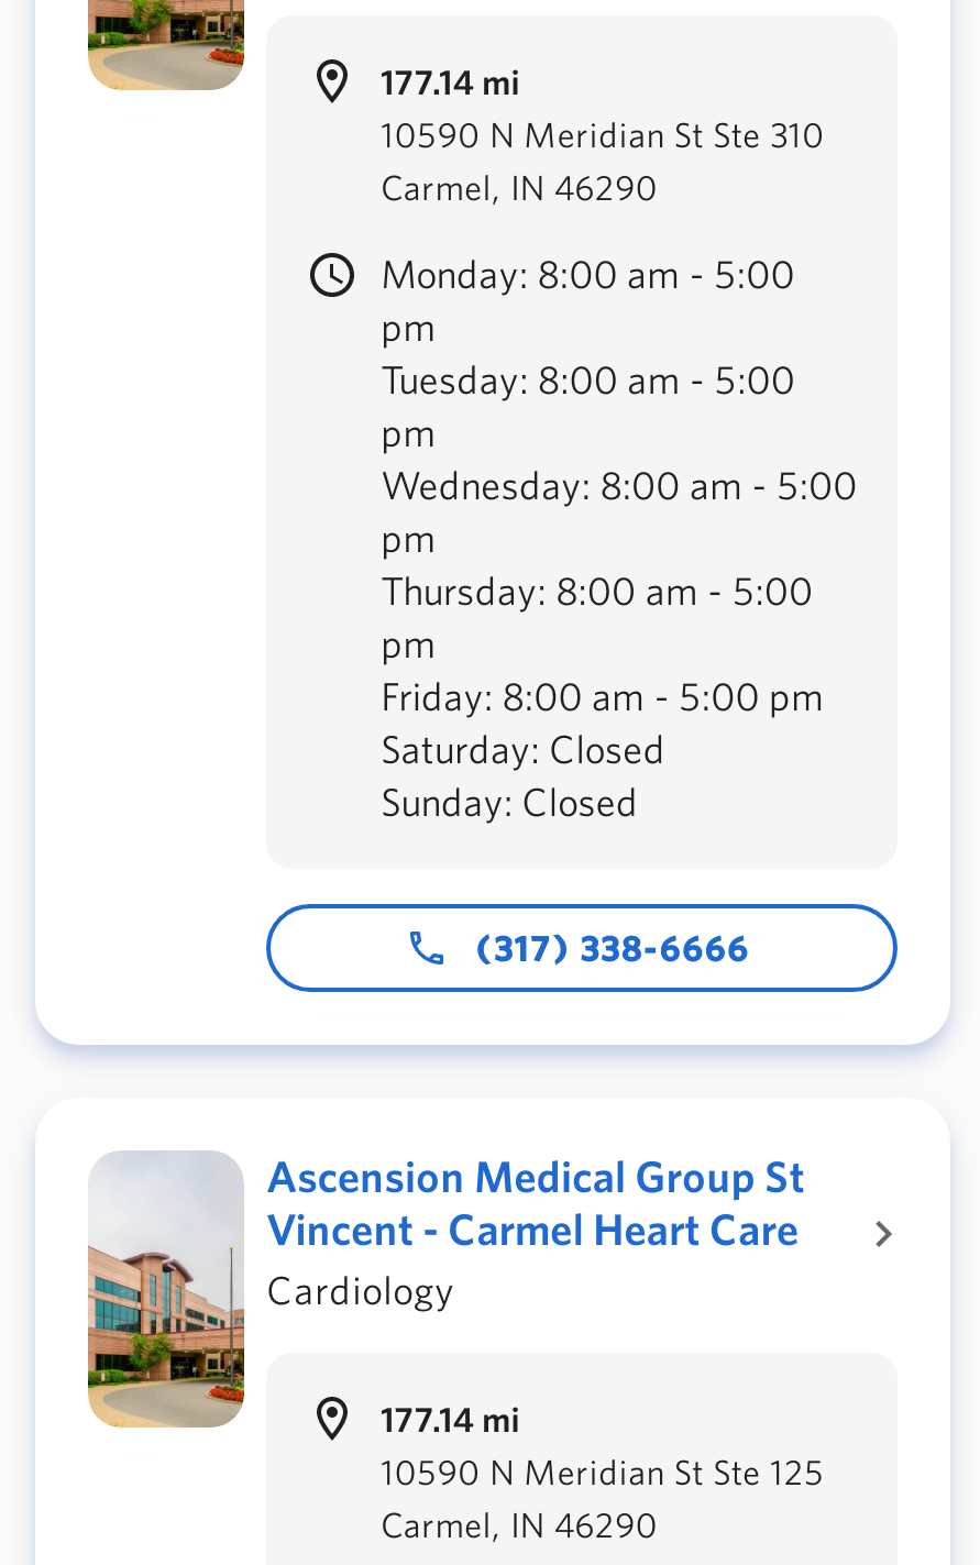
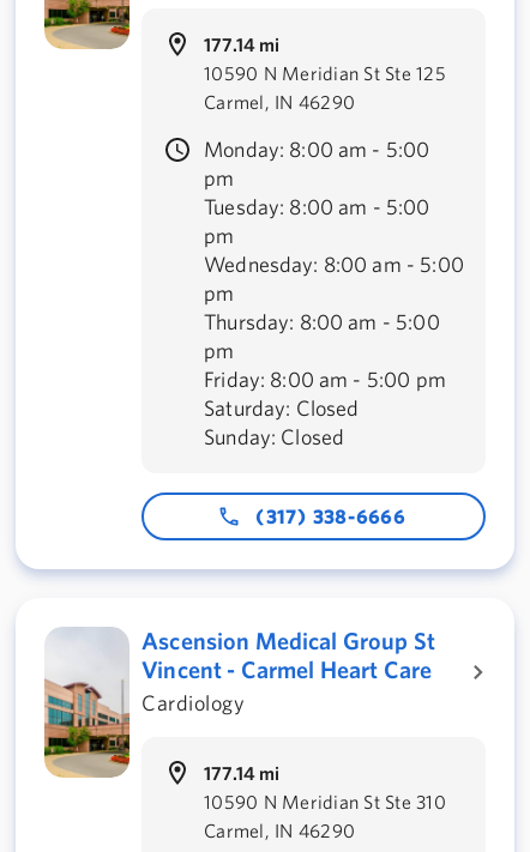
moved down: 10590 N Meridian St Ste 310

moved up: 10590 N Meridian St Ste 125
